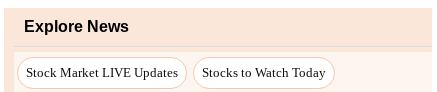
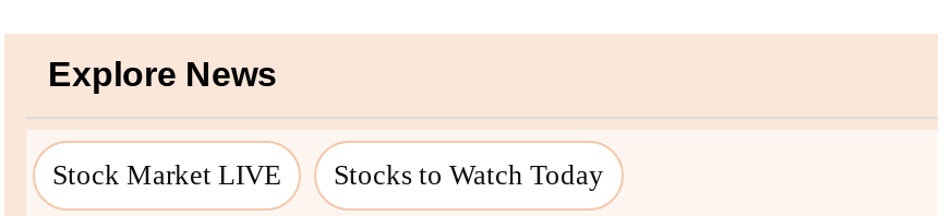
- Stock Market LIVE Updates
+ Stock Market LIVE
